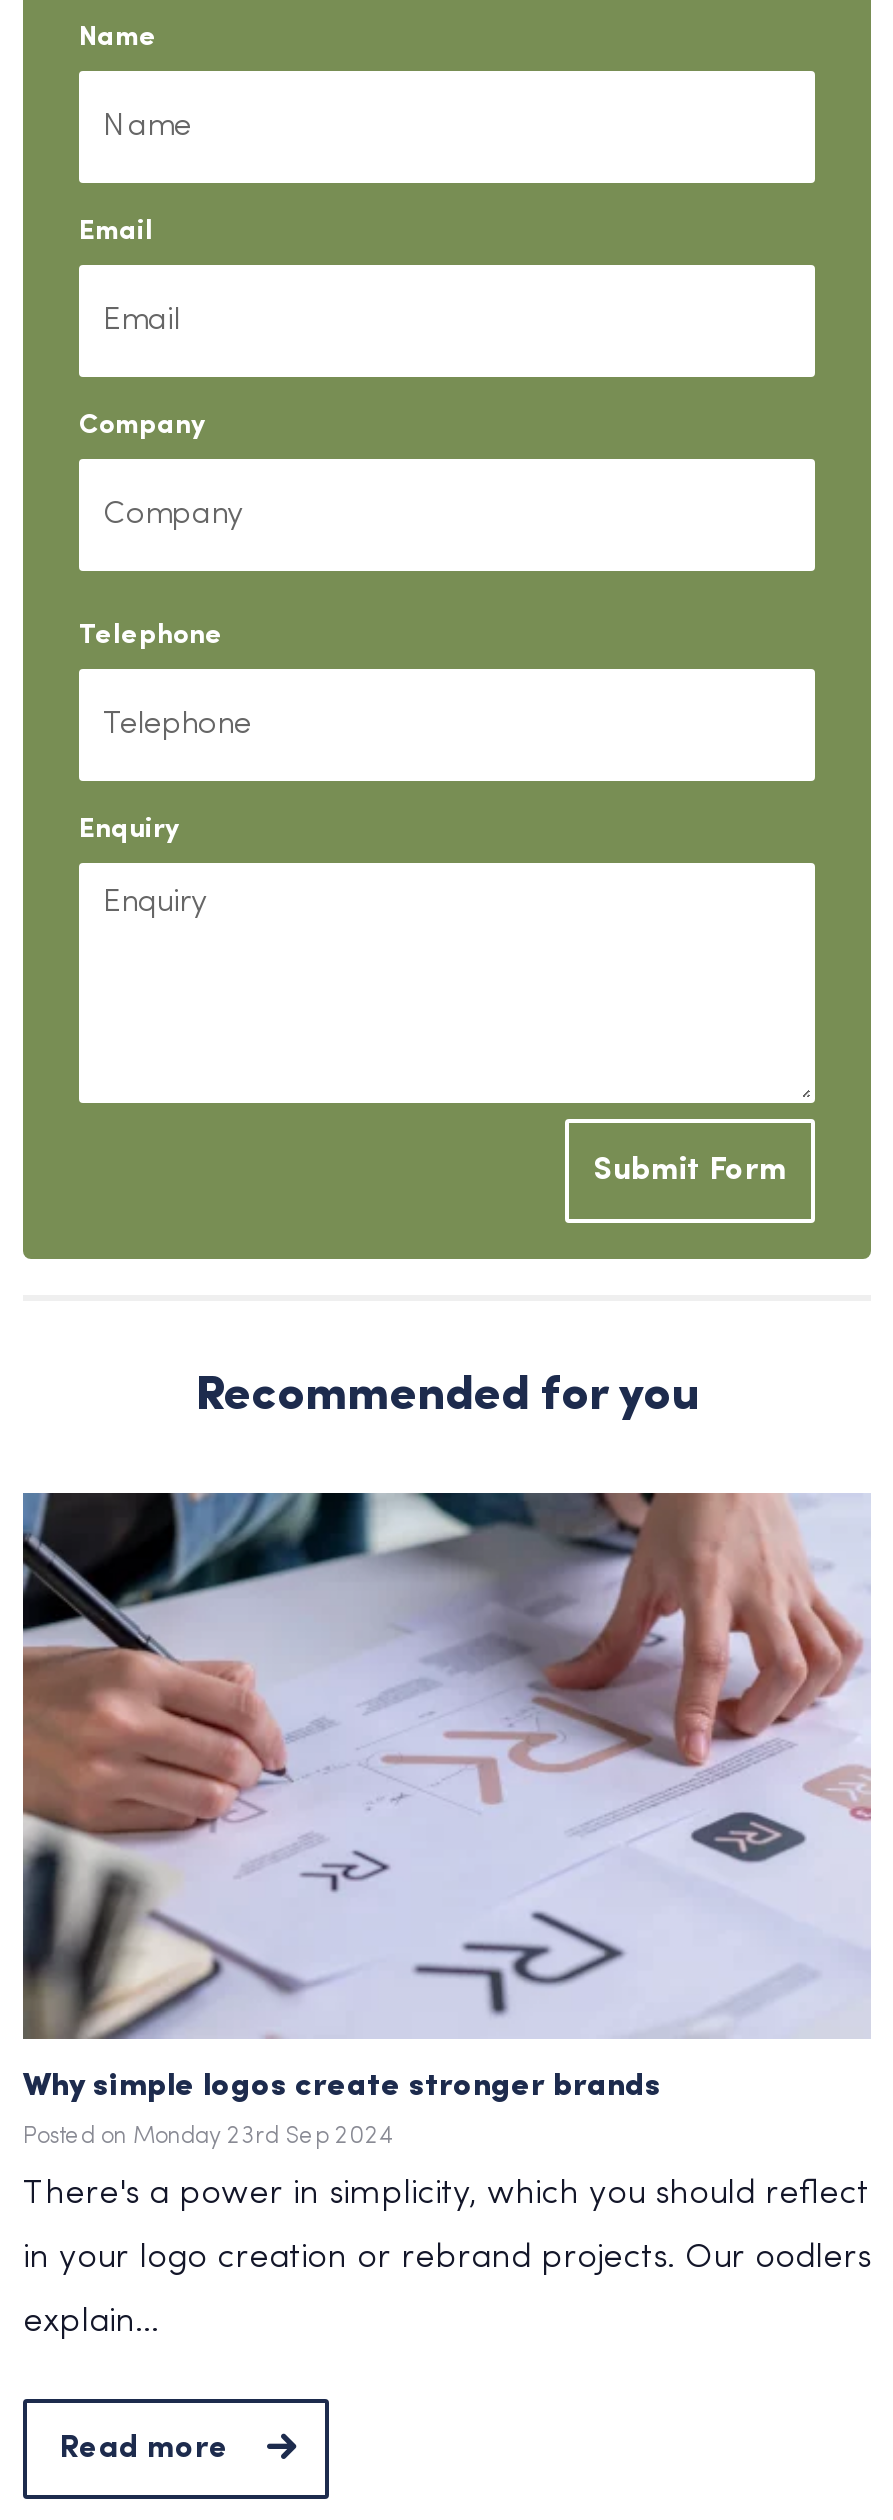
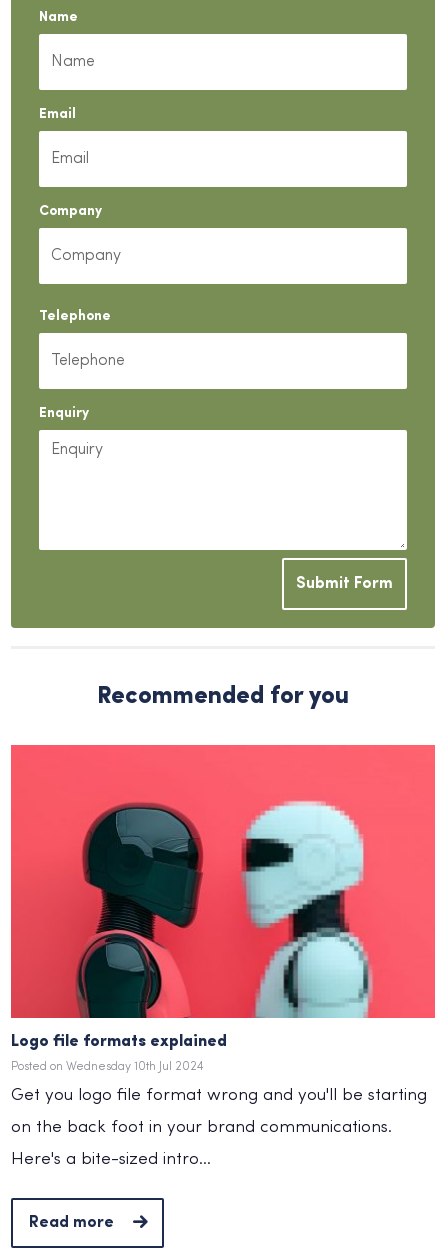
- [image]
- Why simple logos create stronger brands
+ [image]
+ Logo file formats explained

- Posted on Monday 23rd Sep 2024
+ Posted on Wednesday 10th Jul 2024

- There's a power in simplicity, which you should reflect
+ Get you logo file format wrong and you'll be starting

- in your logo creation or rebrand projects. Our oodlers
+ on the back foot in your brand communications.

- explain...
+ Here's a bite-sized intro...
